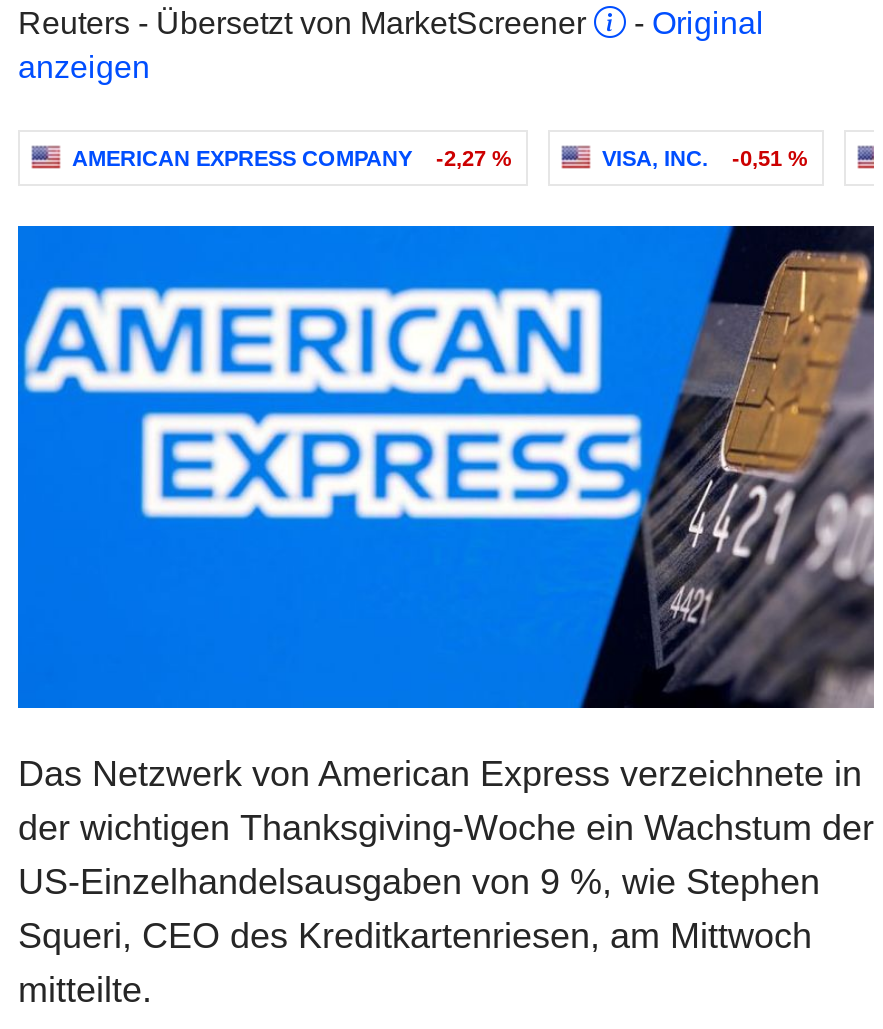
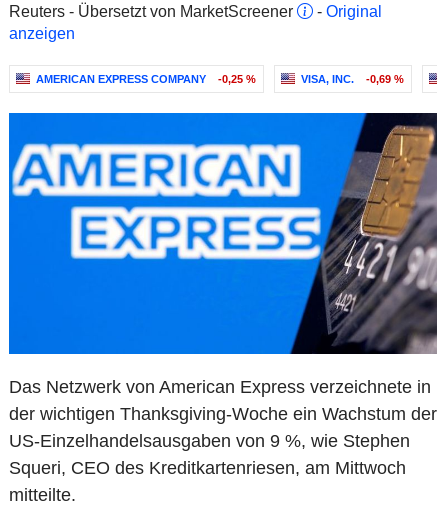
- AMERICAN EXPRESS COMPANY -2,27 %
+ AMERICAN EXPRESS COMPANY -0,25 %

- VISA, INC. -0,51 %
+ VISA, INC. -0,69 %
